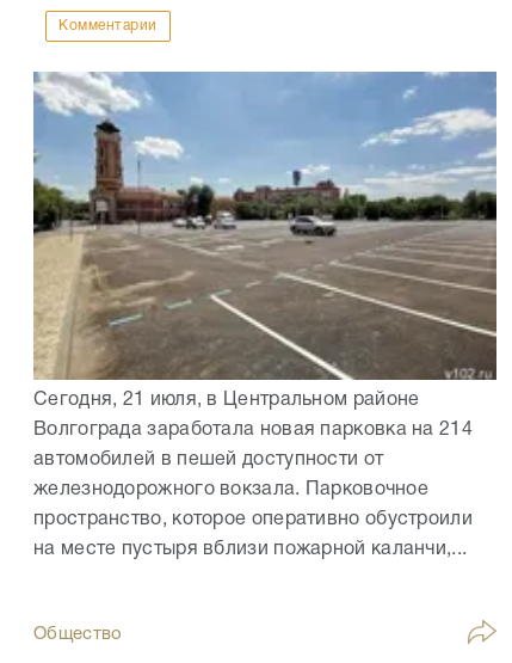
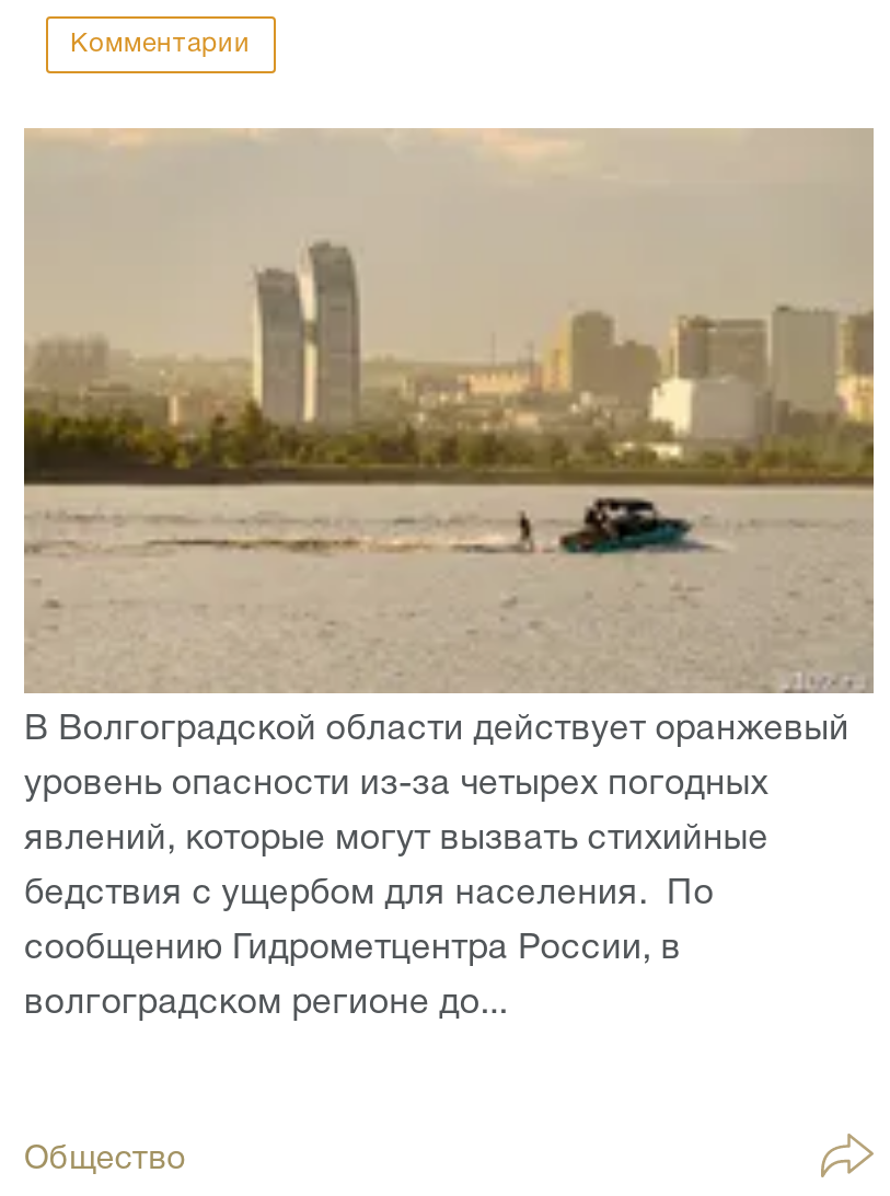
- [image]
- Сегодня, 21 июля, в Центральном районе
+ [image]
+ В Волгоградской области действует оранжевый

- Волгограда заработала новая парковка на 214
+ уровень опасности из-за четырех погодных

- автомобилей в пешей доступности от
+ явлений, которые могут вызвать стихийные

- железнодорожного вокзала. Парковочное
+ бедствия с ущербом для населения. По

- пространство, которое оперативно обустроили
+ сообщению Гидрометцентра России, в

- на месте пустыря вблизи пожарной каланчи,...
+ волгоградском регионе до...
